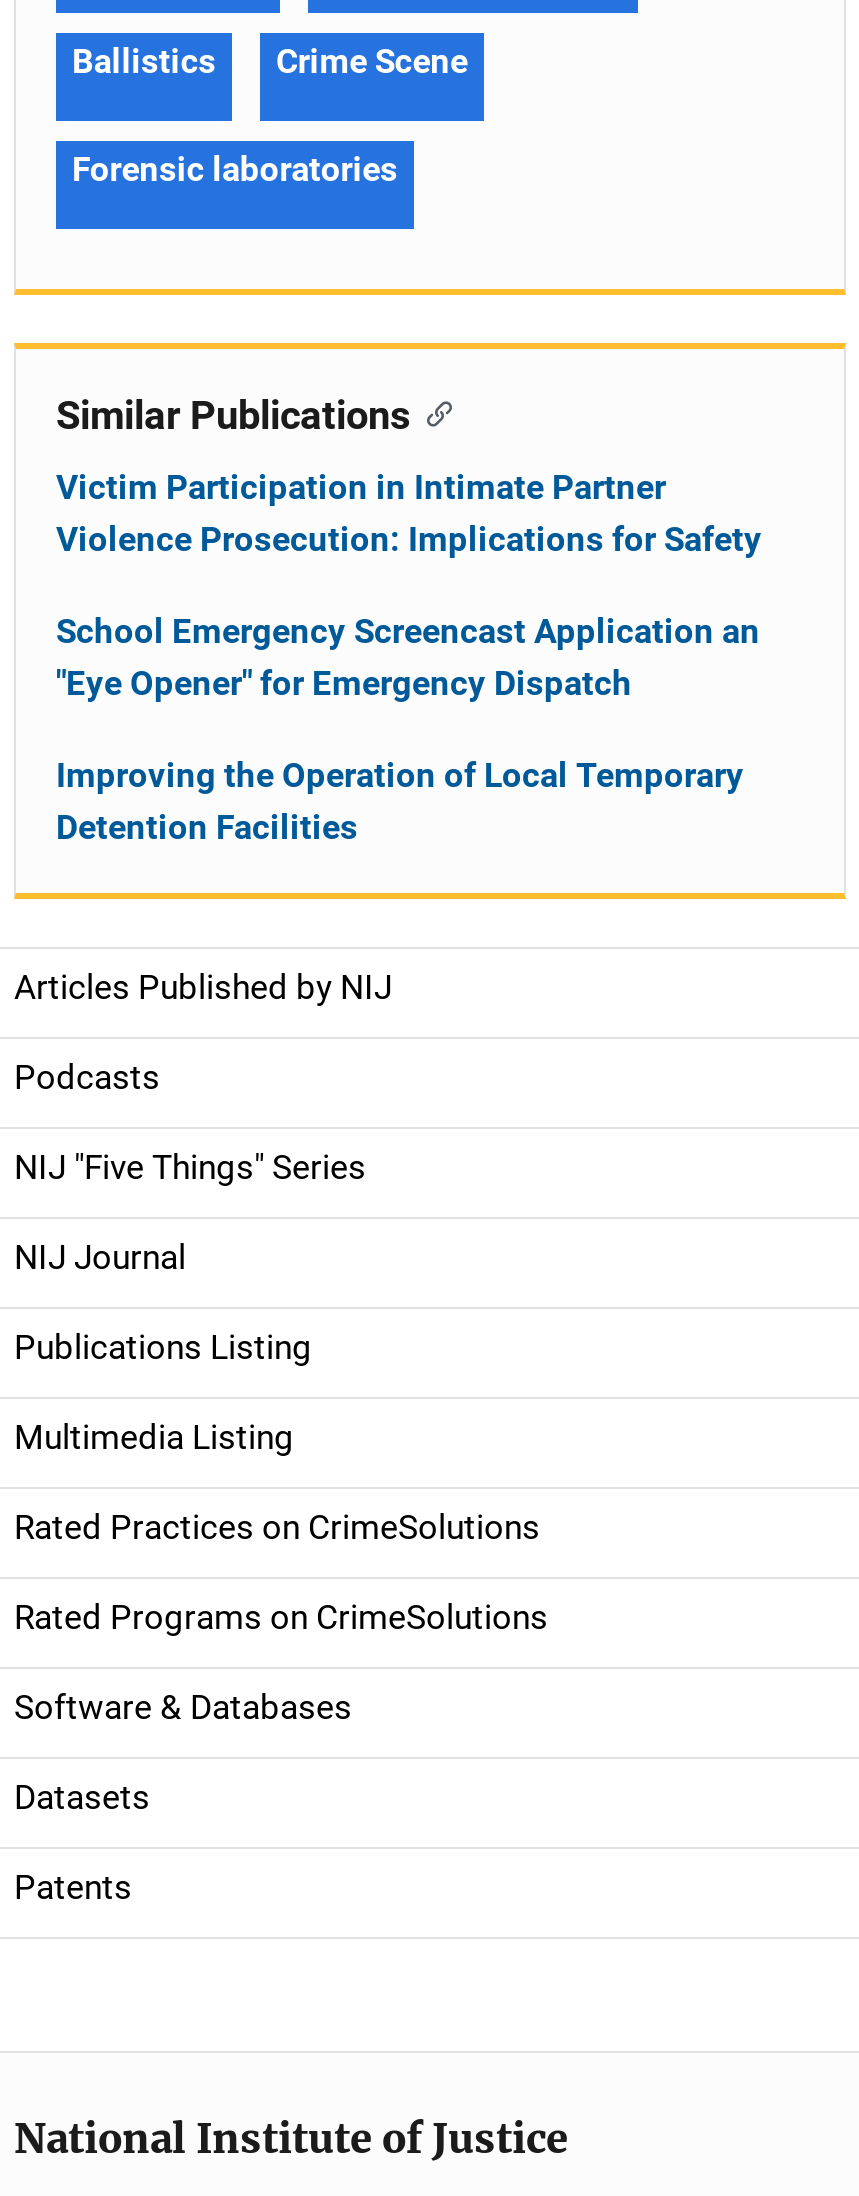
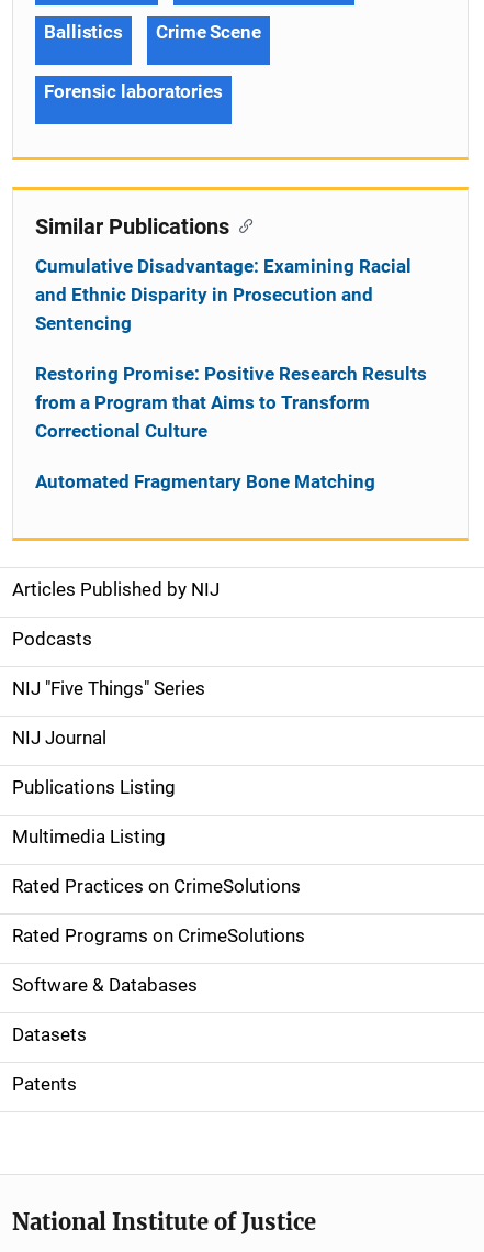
- Victim Participation in Intimate Partner
- Violence Prosecution: Implications for Safety
+ Cumulative Disadvantage: Examining Racial
+ and Ethnic Disparity in Prosecution and
+ Sentencing

- School Emergency Screencast Application an
- "Eye Opener" for Emergency Dispatch
+ Restoring Promise: Positive Research Results
+ from a Program that Aims to Transform
+ Correctional Culture

- Improving the Operation of Local Temporary
- Detention Facilities
+ Automated Fragmentary Bone Matching
